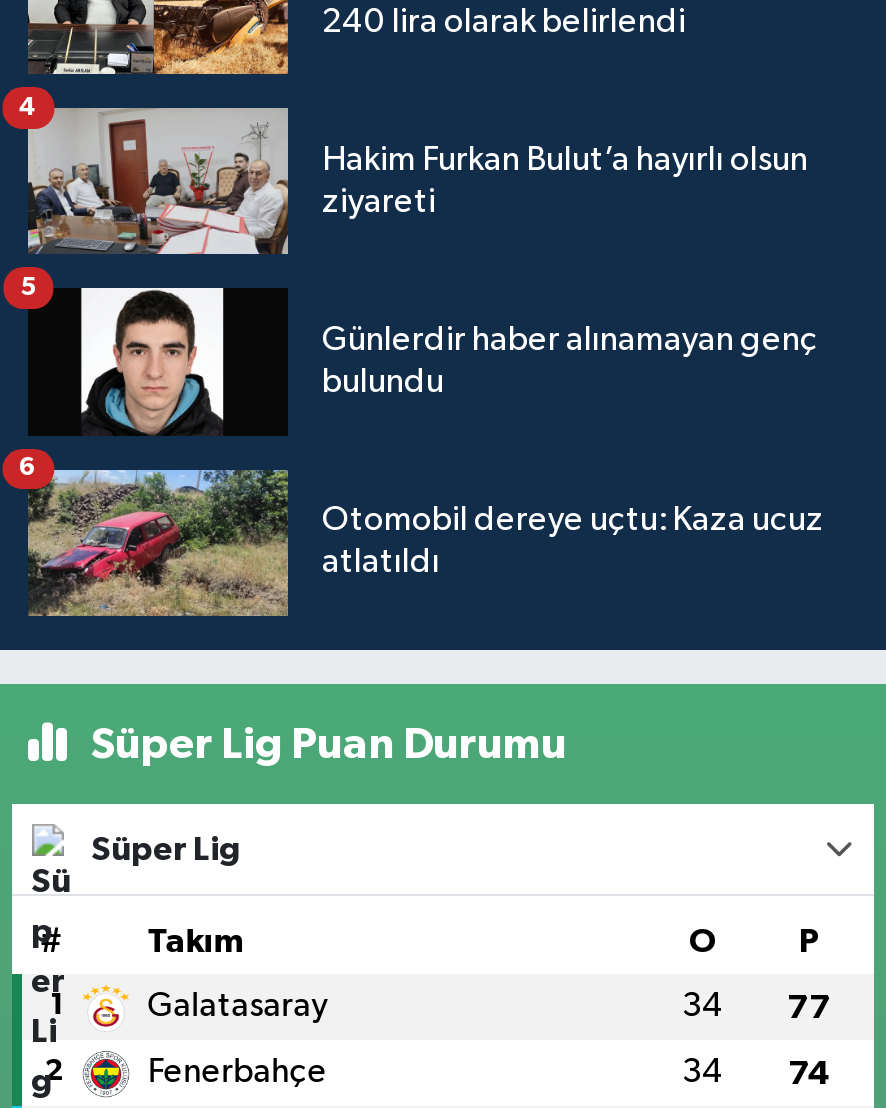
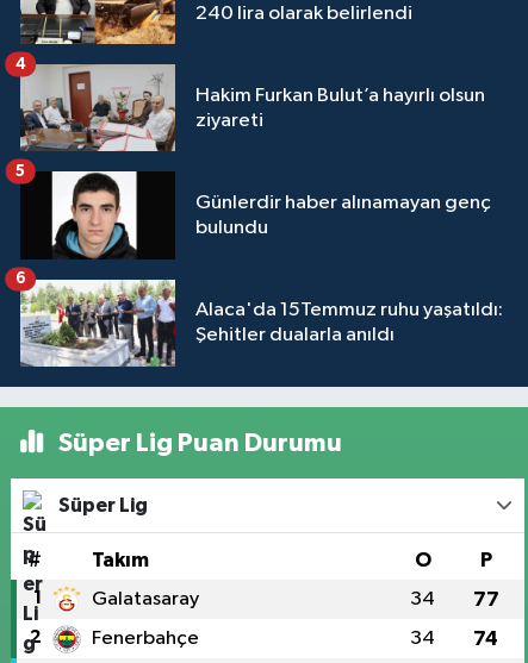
- [image]
- Otomobil dereye uçtu: Kaza ucuz
- atlatıldı
+ [image]
+ Alaca'da 15Temmuz ruhu yaşatıldı:
+ Şehitler dualarla anıldı
